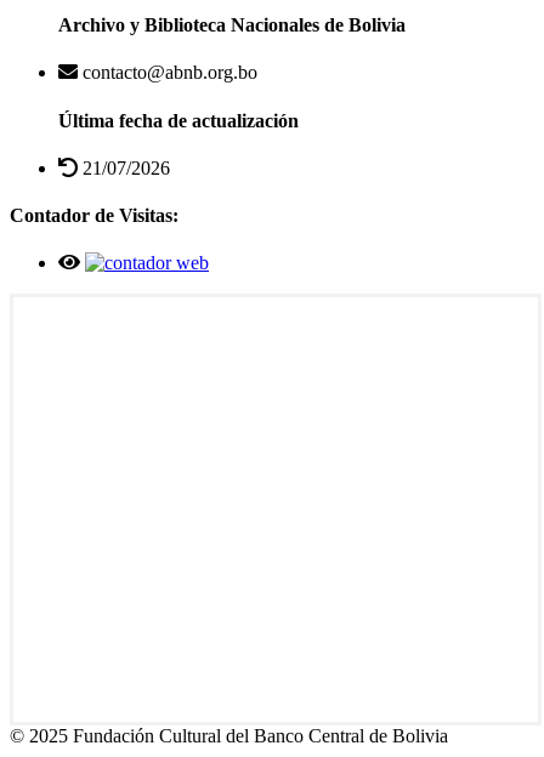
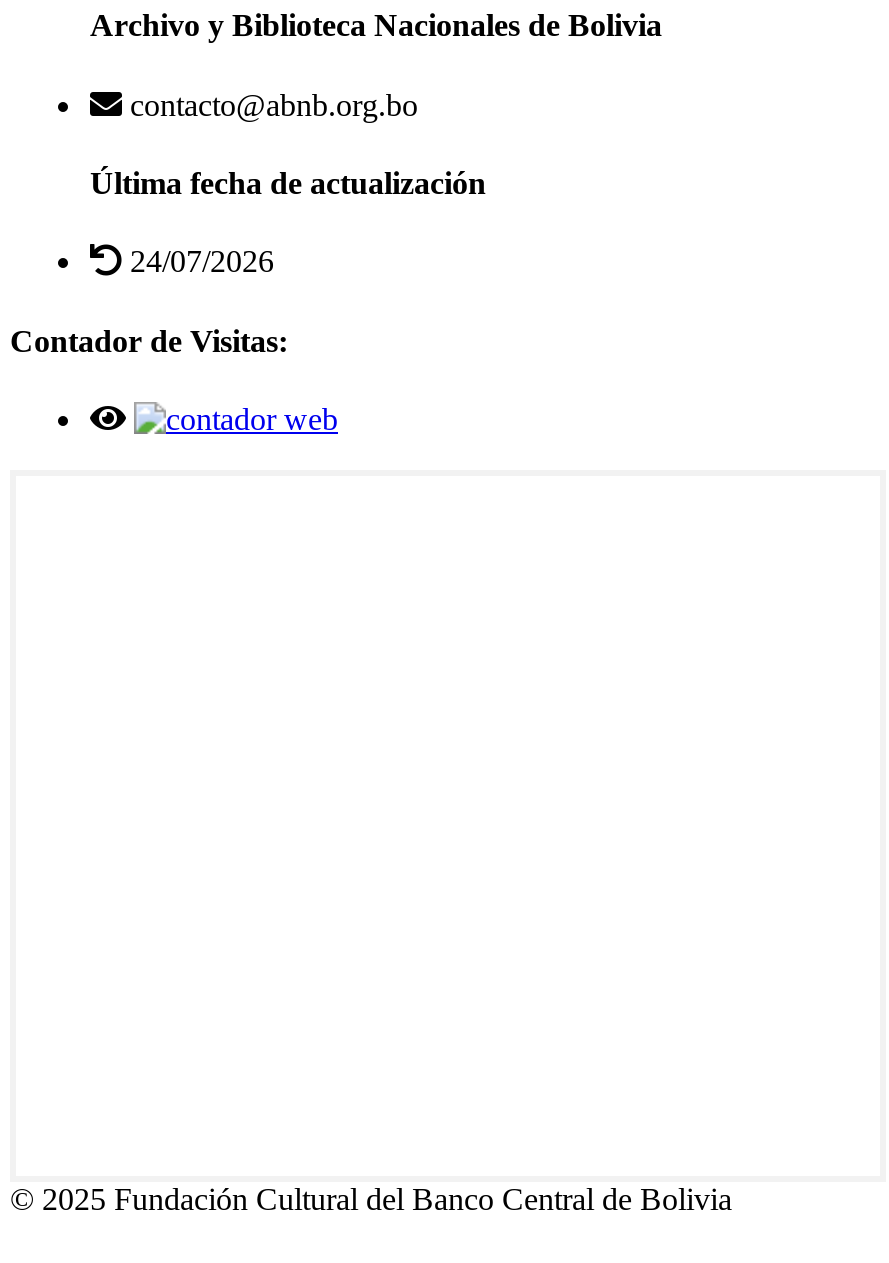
- 21/07/2026
+ 24/07/2026
